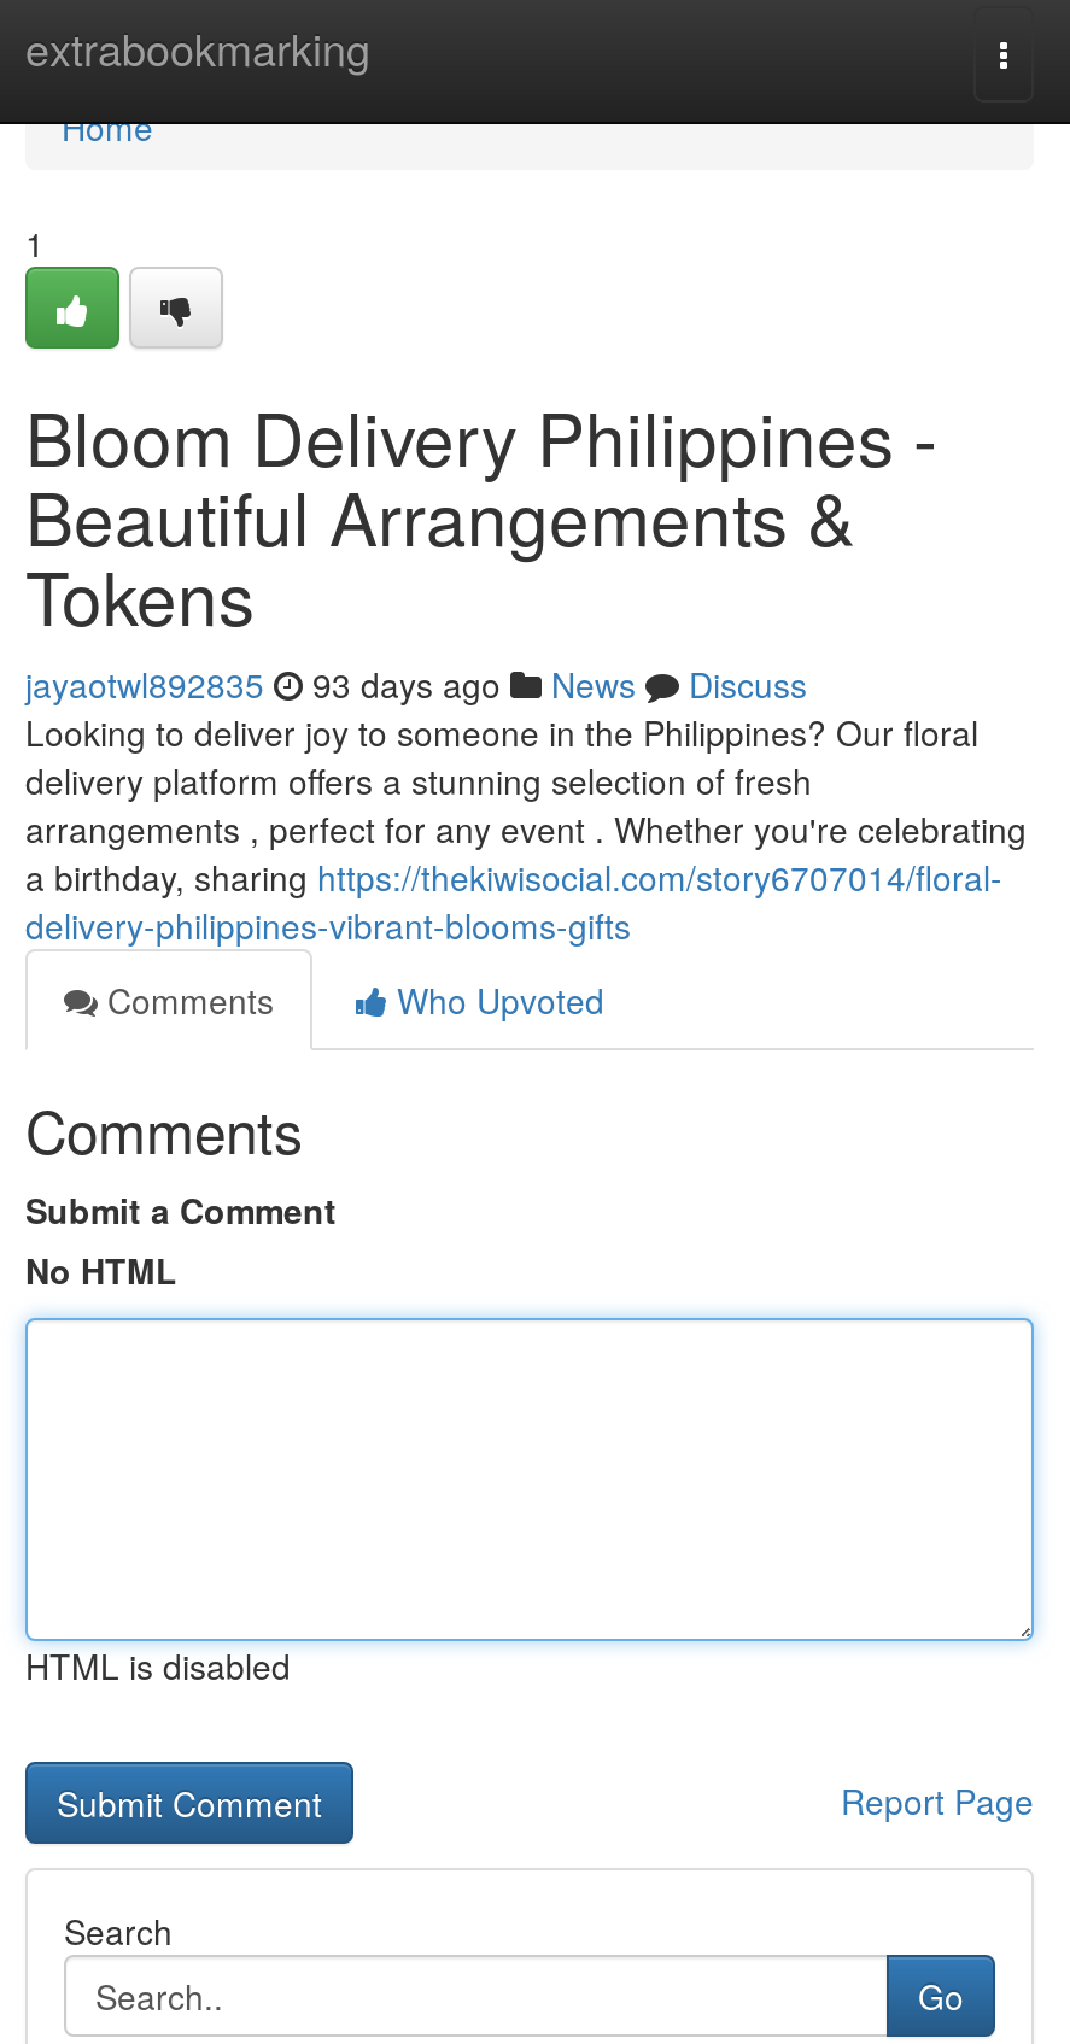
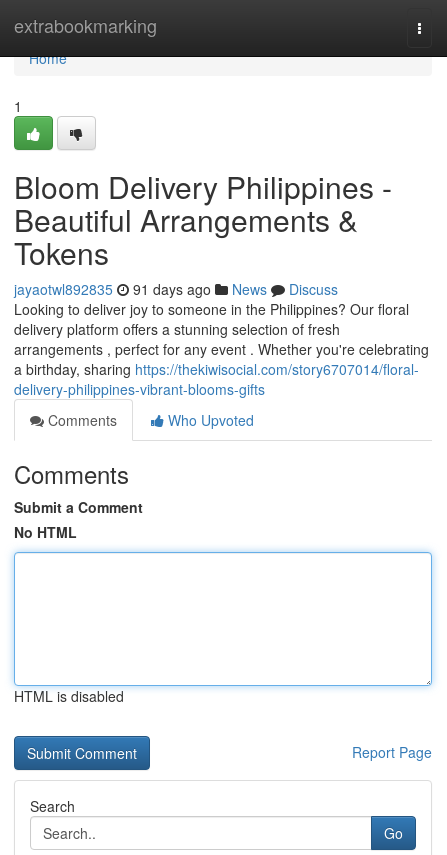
- jayaotwl892835 93 days ago News Discuss
+ jayaotwl892835 91 days ago News Discuss
